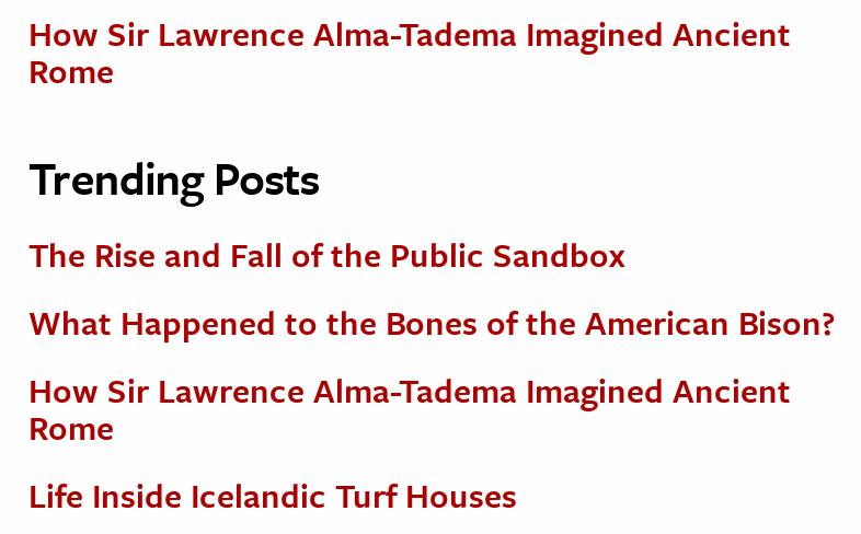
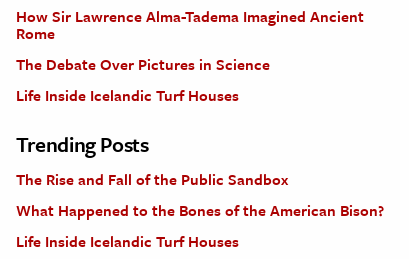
+ The Debate Over Pictures in Science
+ Life Inside Icelandic Turf Houses

moved down: Trending Posts | The Rise and Fall of the Public Sandbox | What Happened to the Bones of the American Bison?

- How Sir Lawrence Alma-Tadema Imagined Ancient
- Rome
